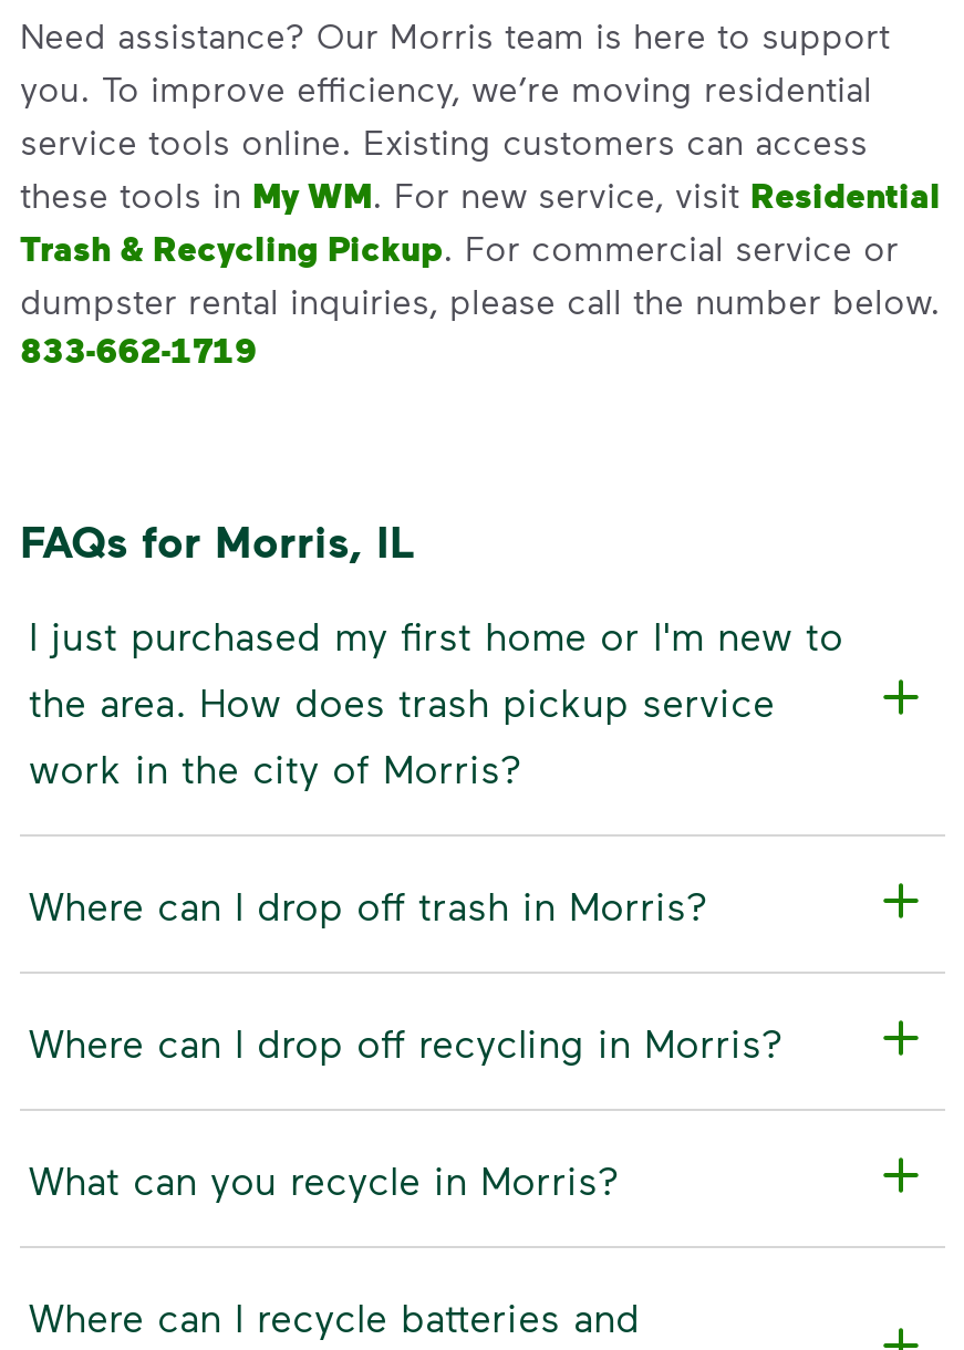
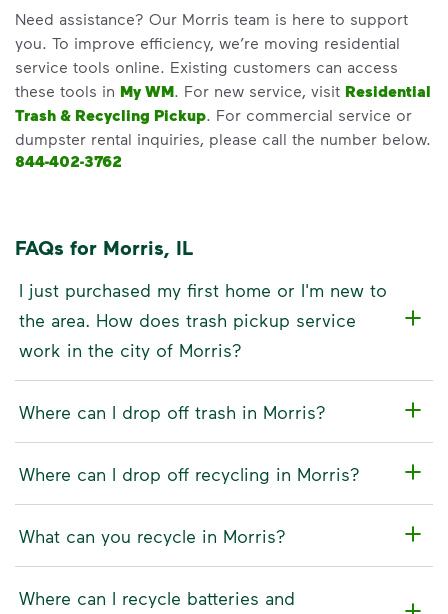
- 833-662-1719
+ 844-402-3762
